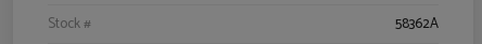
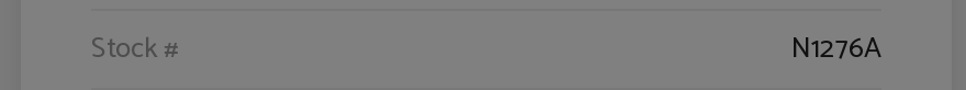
- 58362A
+ N1276A
